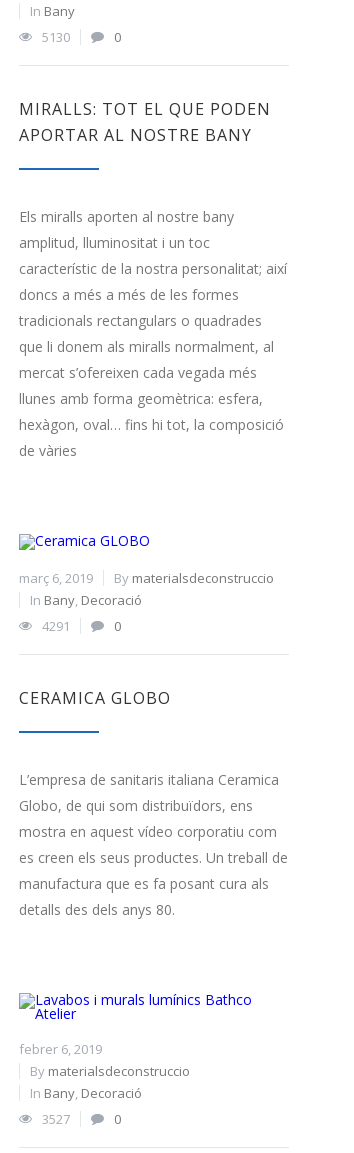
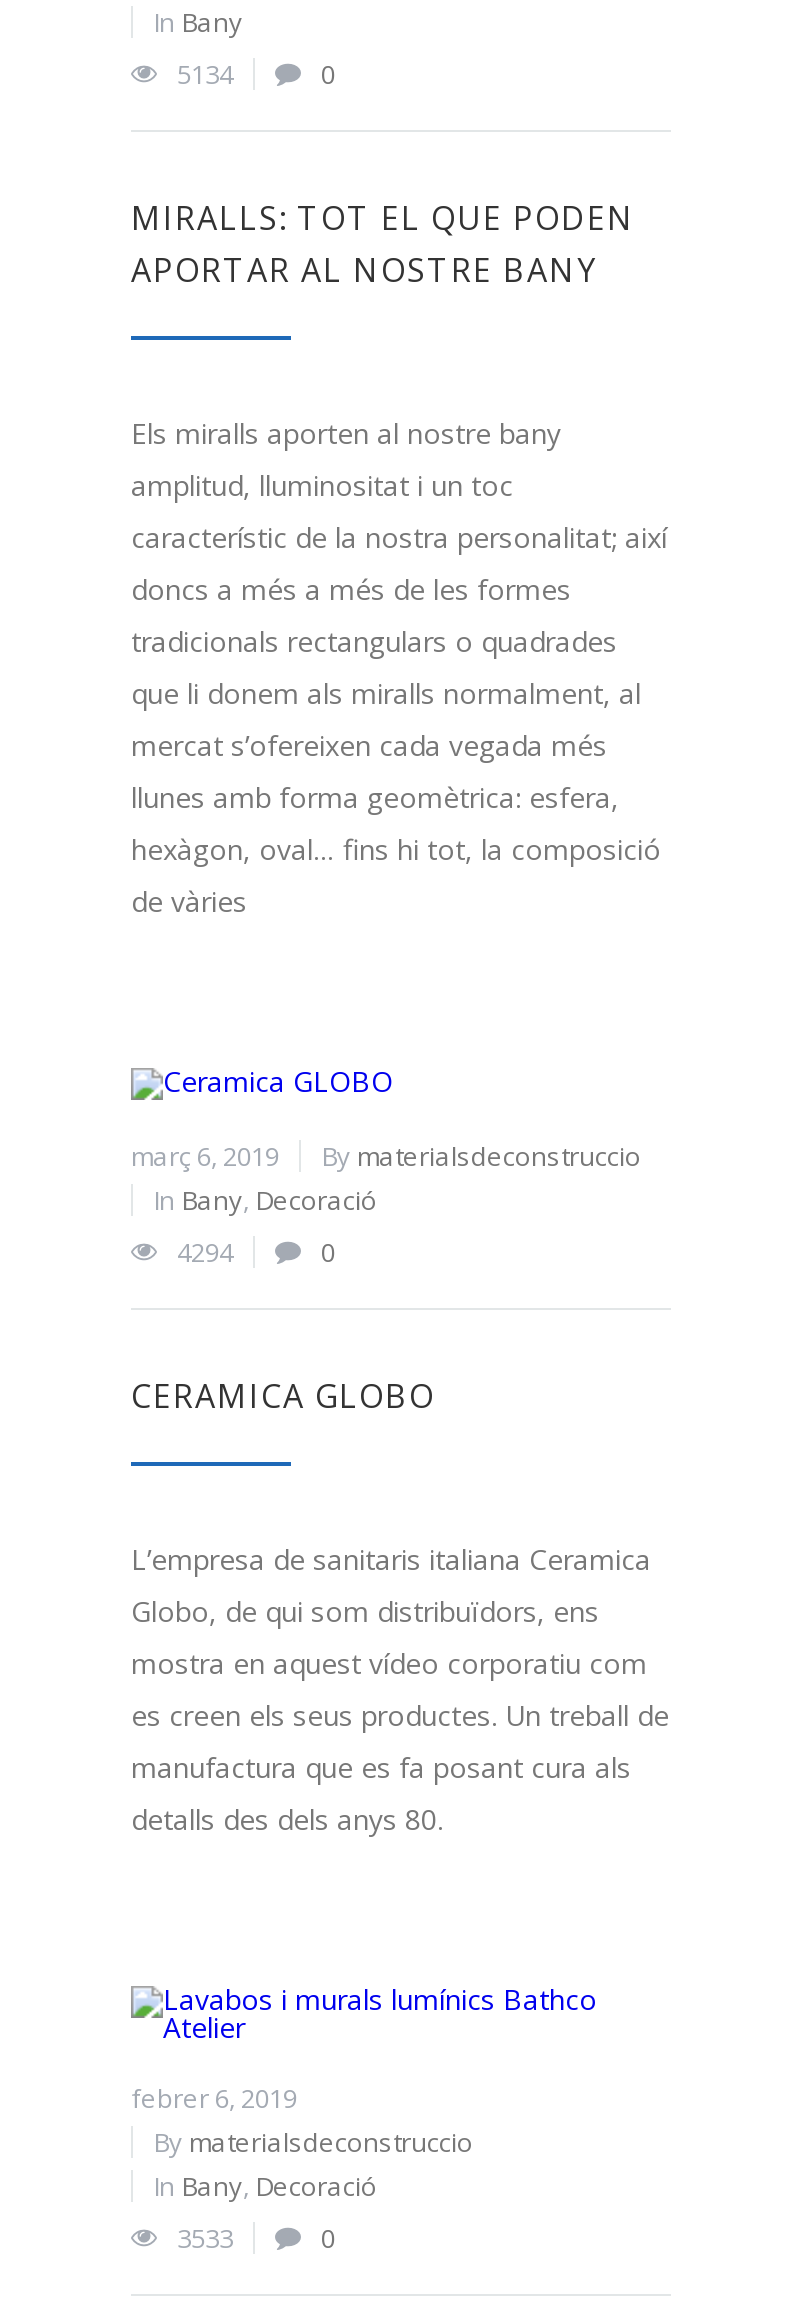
- 5130
+ 5134

- 4291
+ 4294

- 3527
+ 3533
